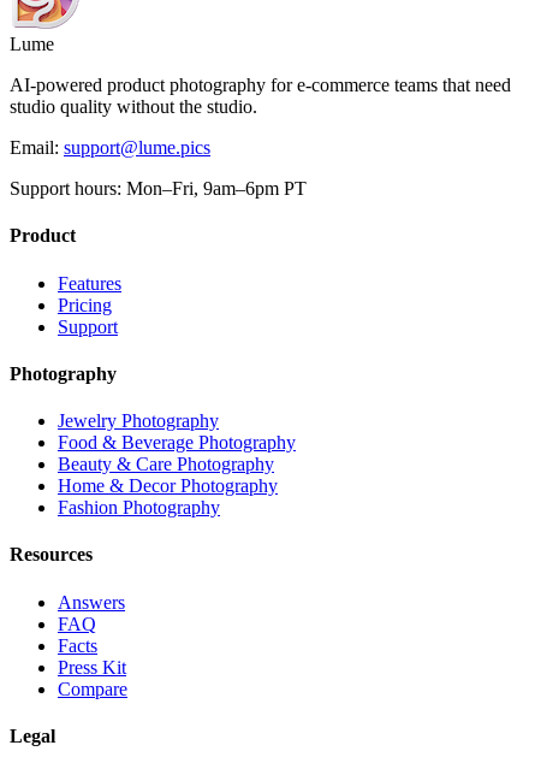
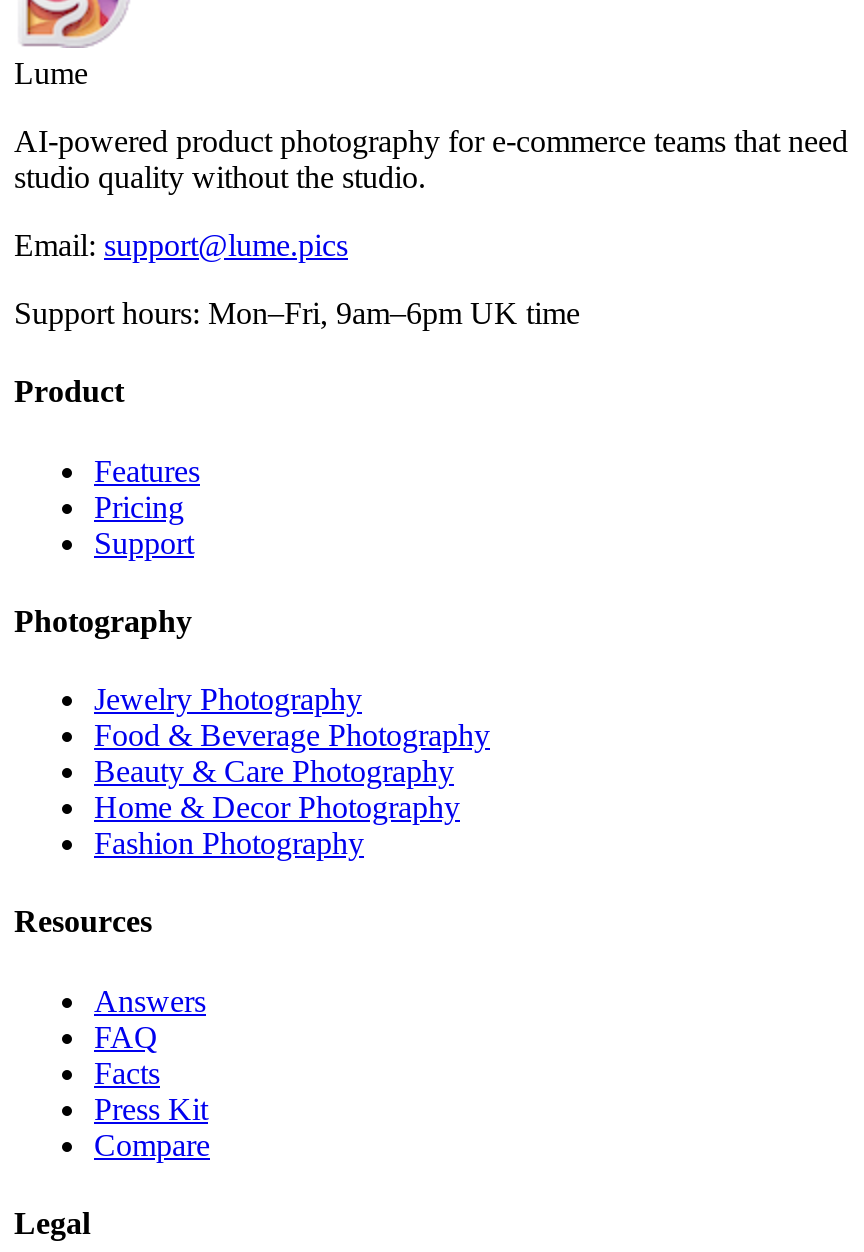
- Support hours: Mon–Fri, 9am–6pm PT
+ Support hours: Mon–Fri, 9am–6pm UK time
